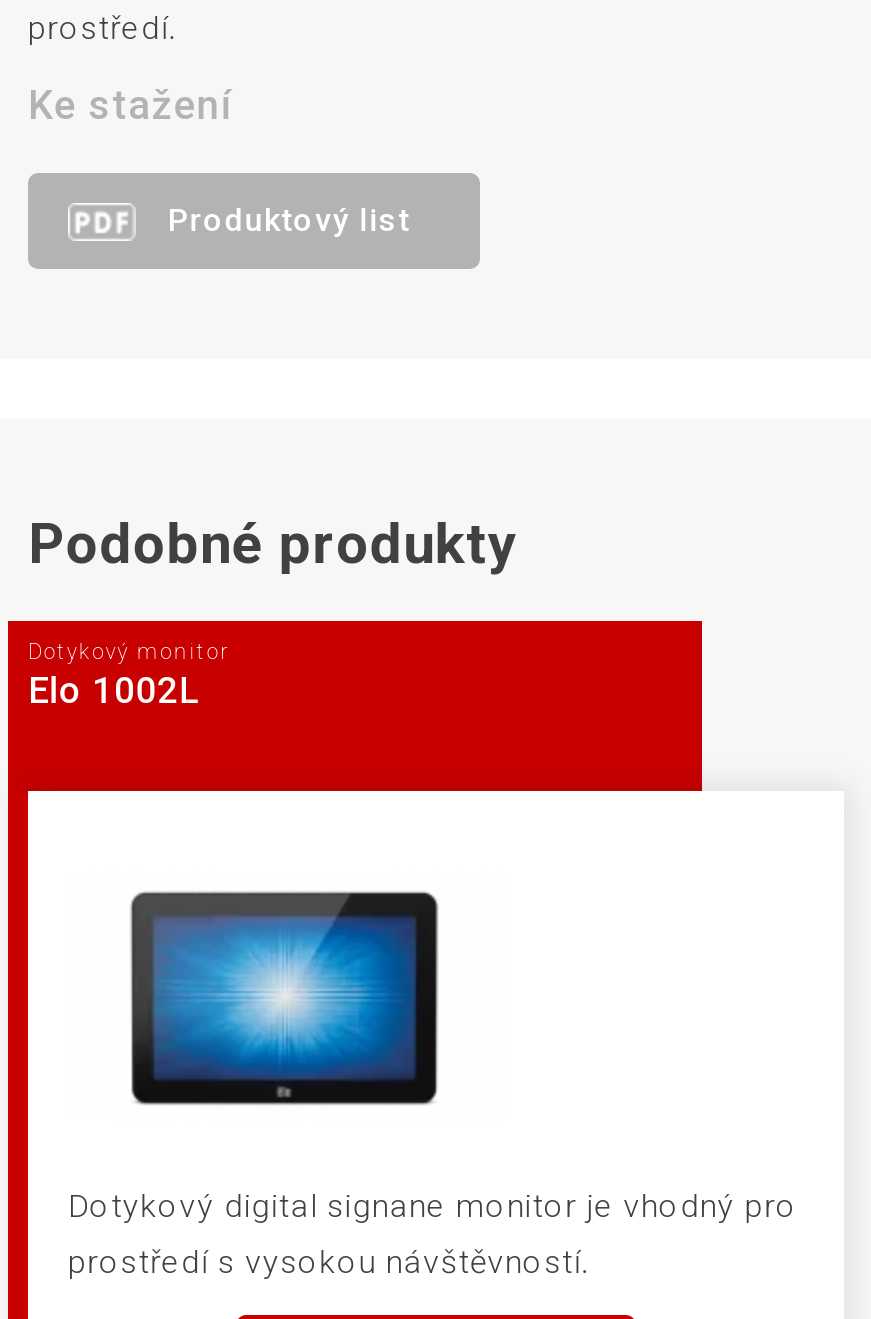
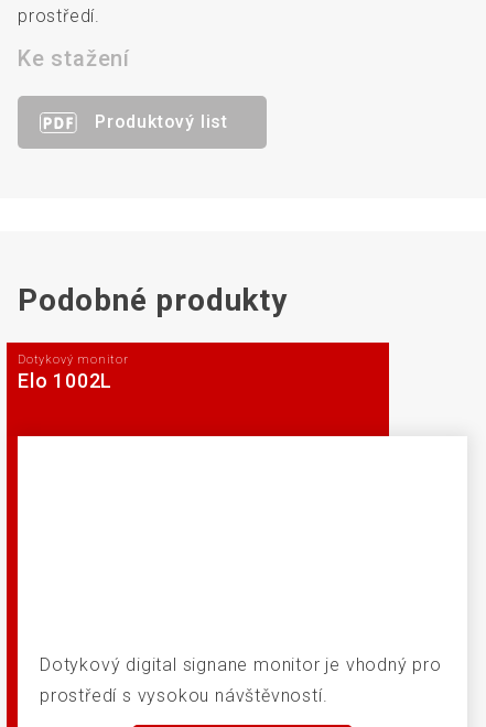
- [image]
